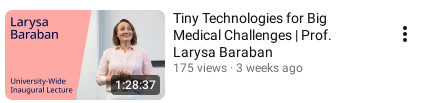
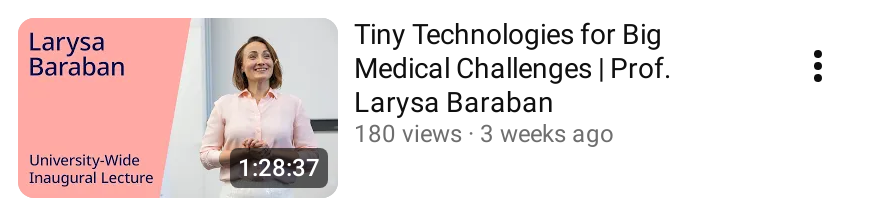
- 175 views 3 weeks ago
+ 180 views 3 weeks ago
